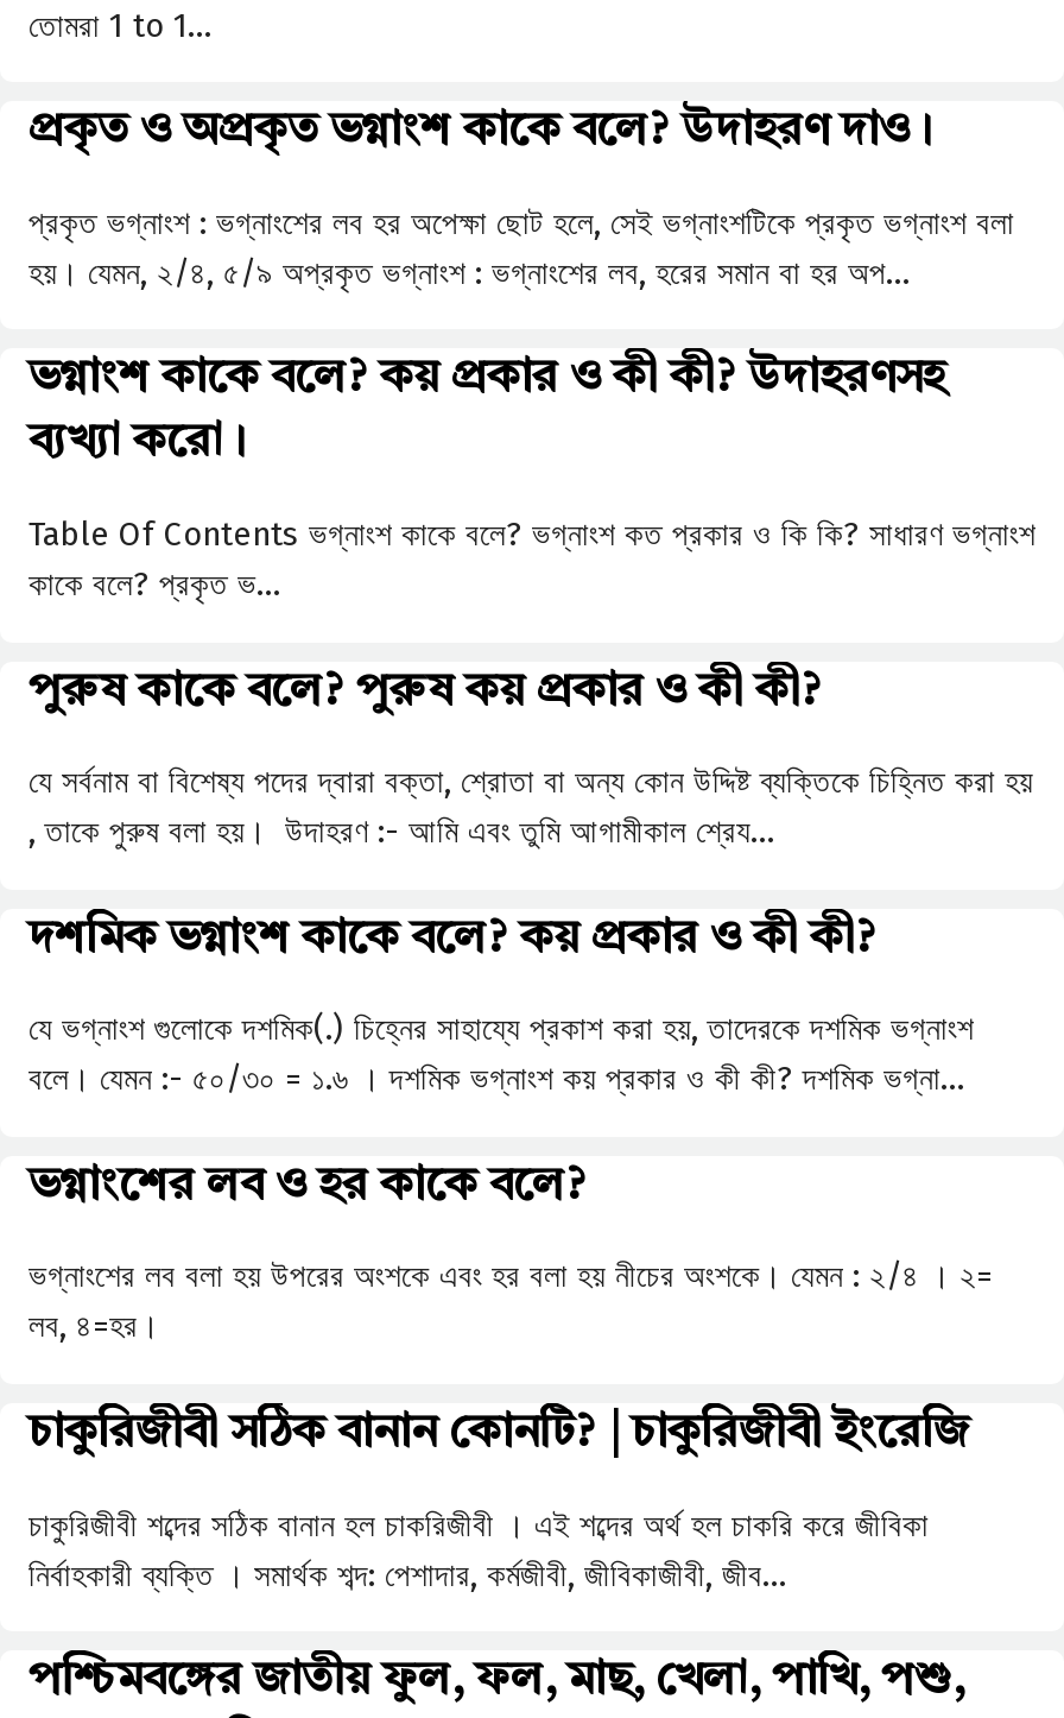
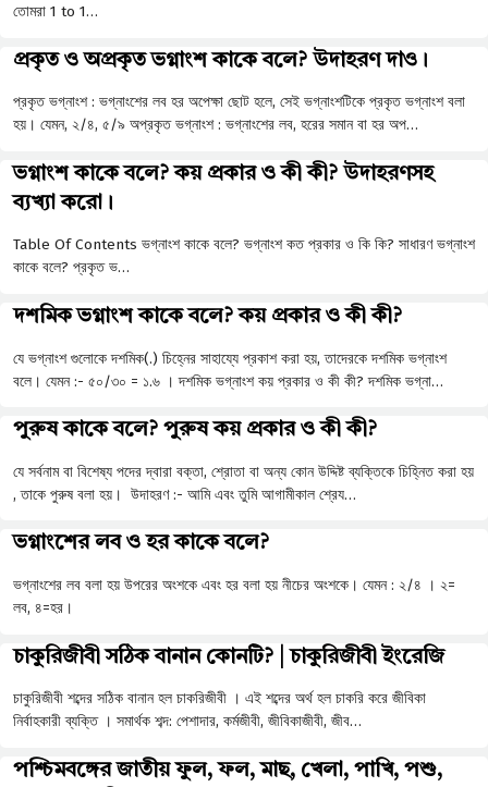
moved down: পুরুষ কাকে বলে? পুরুষ কয় প্রকার ও কী কী? | যে সর্বনাম বা বিশেষ্য পদের দ্বারা বক্তা, শ্রোতা বা অন্য কোন উদ্দিষ্ট ব্যক্তিকে চিহ্নিত করা হয় | , তাকে পুরুষ বলা হয়। উদাহরণ :- আমি এবং তুমি আগামীকাল শ্রেয…

moved up: দশমিক ভগ্নাংশ কাকে বলে? কয় প্রকার ও কী কী? | যে ভগ্নাংশ গুলোকে দশমিক(.) চিহ্নের সাহায্যে প্রকাশ করা হয়, তাদেরকে দশমিক ভগ্নাংশ | বলে। যেমন :- ৫০/৩০ = ১.৬ । দশমিক ভগ্নাংশ কয় প্রকার ও কী কী? দশমিক ভগ্না…
